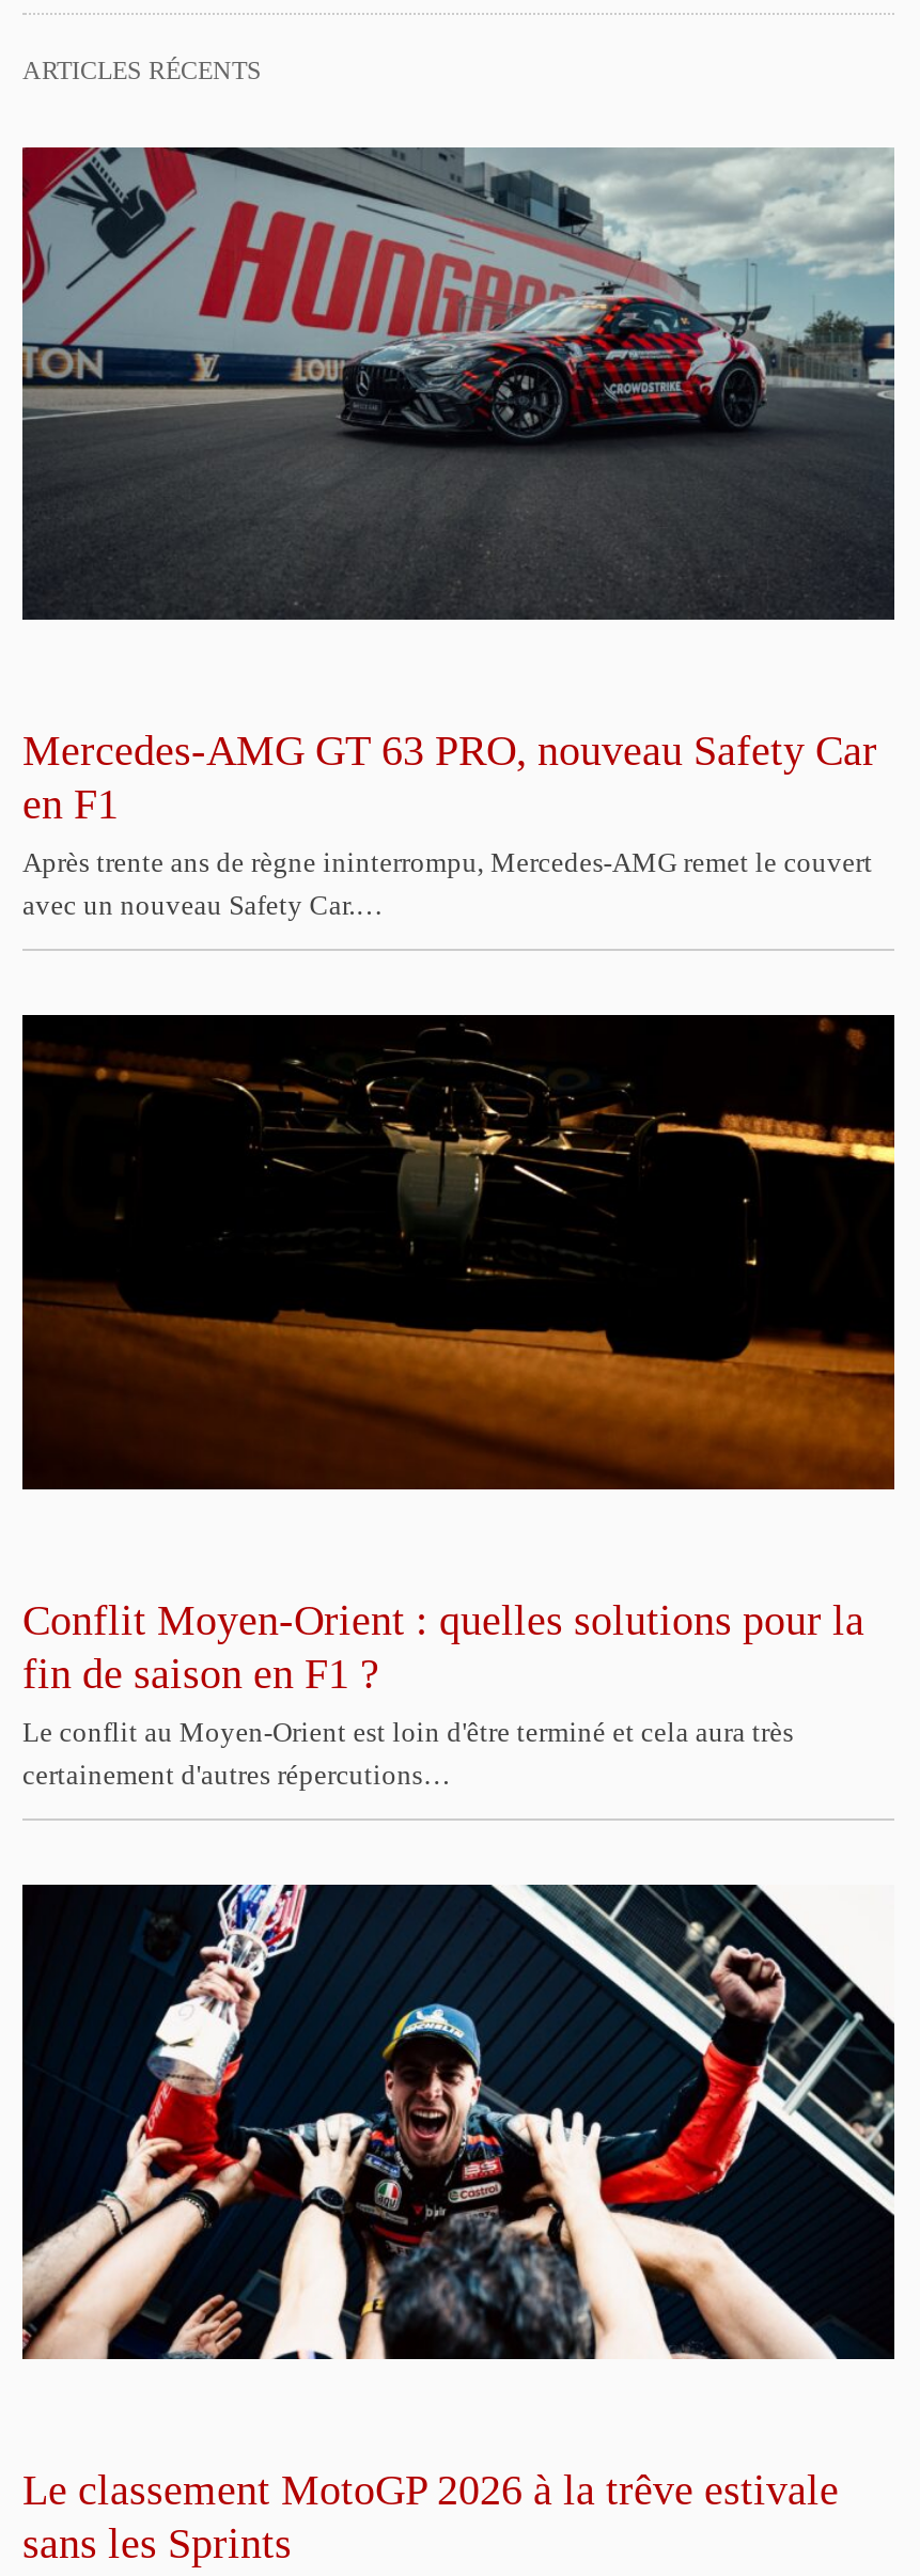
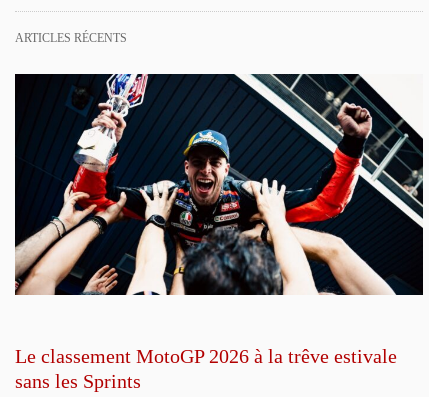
- [image]

- Mercedes-AMG GT 63 PRO, nouveau Safety Car
- en F1
- Après trente ans de règne ininterrompu, Mercedes-AMG remet le couvert
- avec un nouveau Safety Car.…

- [image]

- Conflit Moyen-Orient : quelles solutions pour la
- fin de saison en F1 ?
- Le conflit au Moyen-Orient est loin d'être terminé et cela aura très
- certainement d'autres répercutions…
